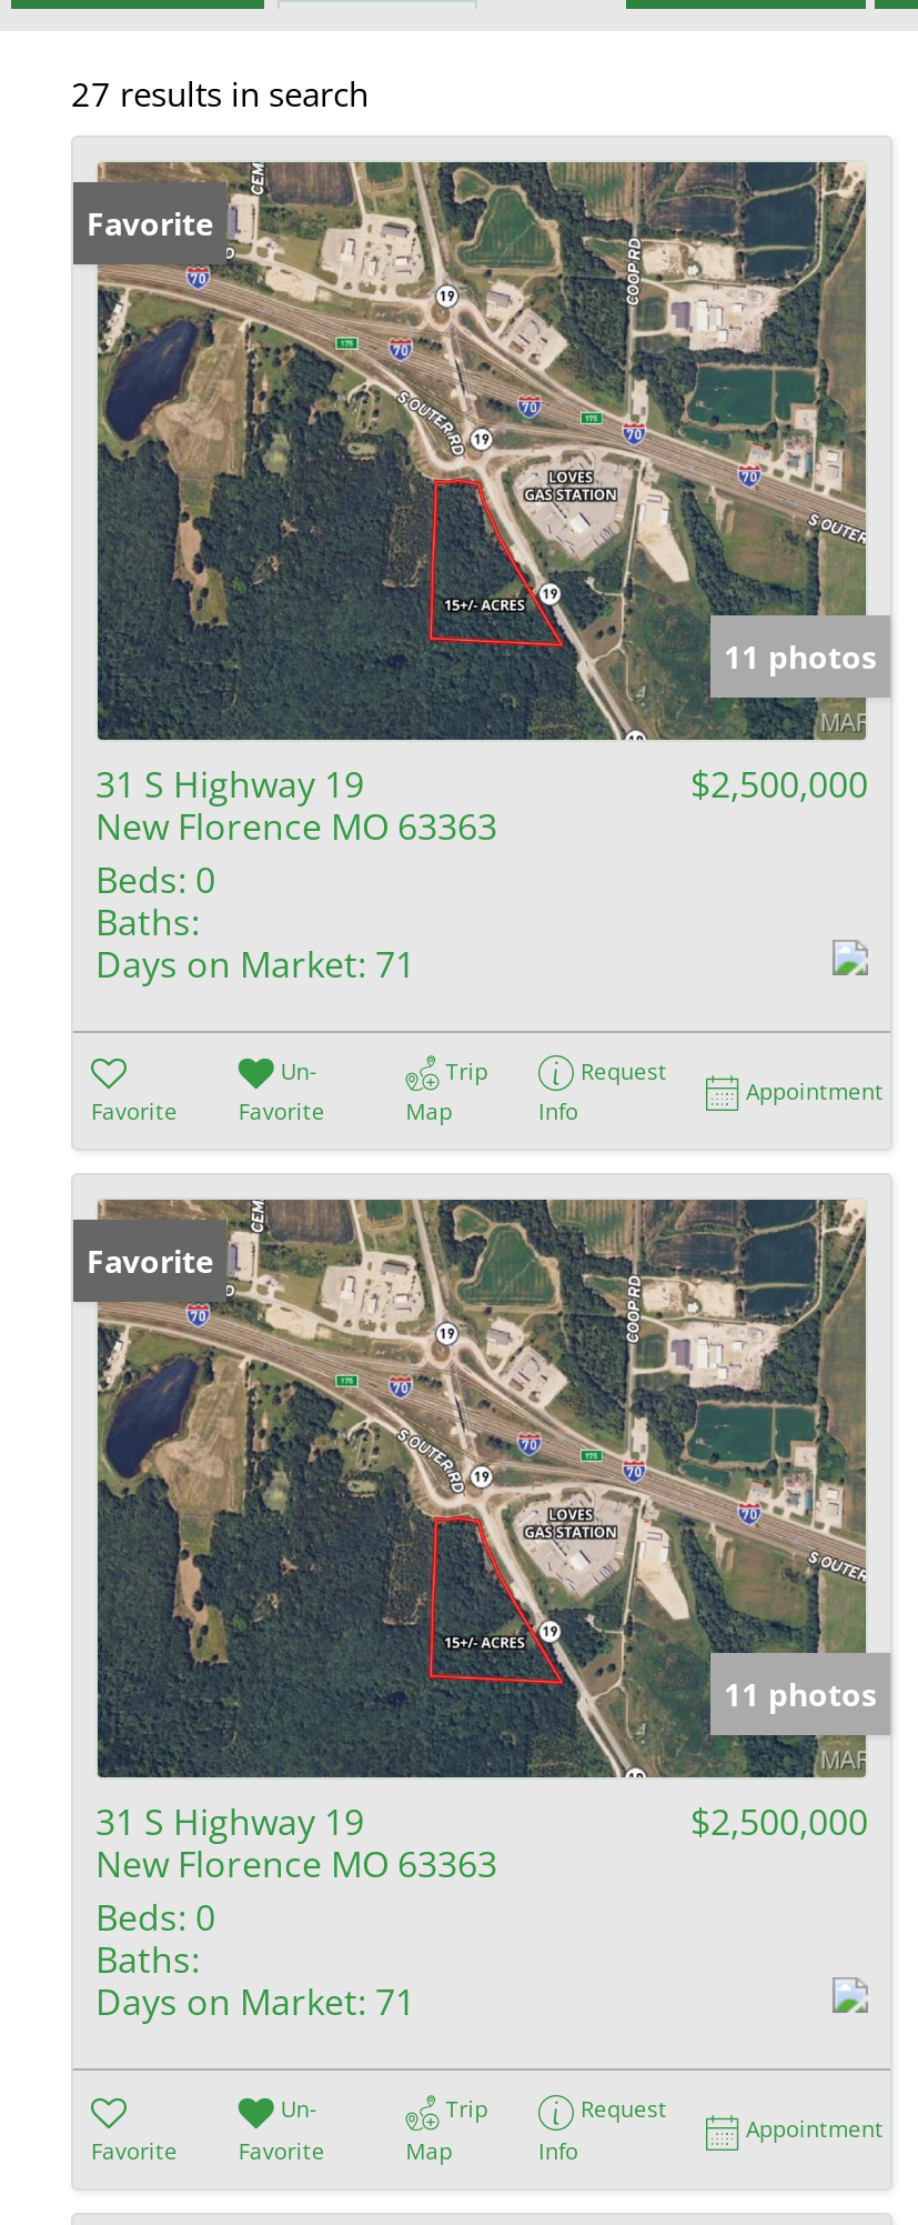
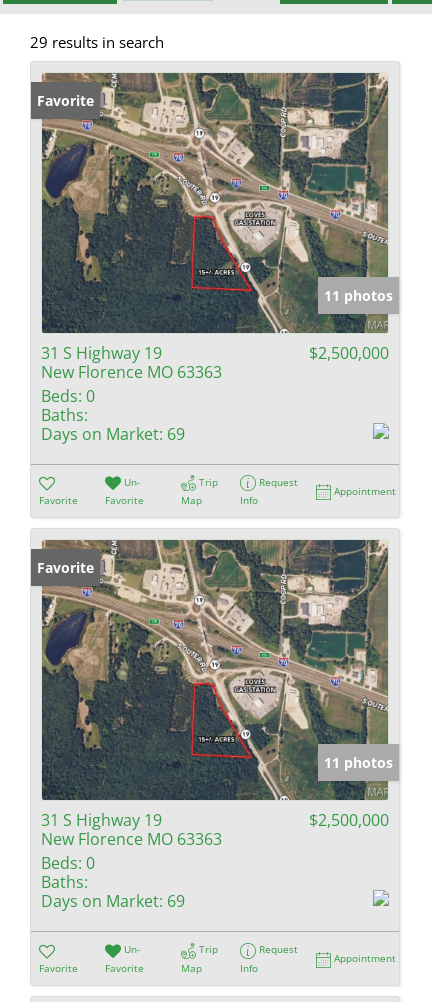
- 27 results in search
+ 29 results in search

- Days on Market: 71
+ Days on Market: 69

- Days on Market: 71
+ Days on Market: 69
